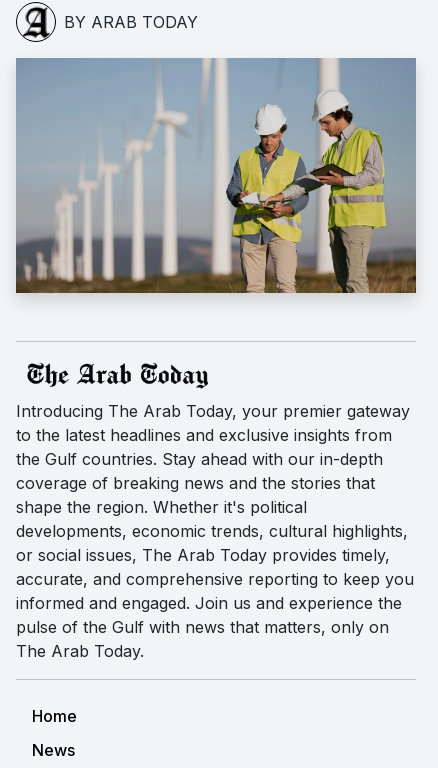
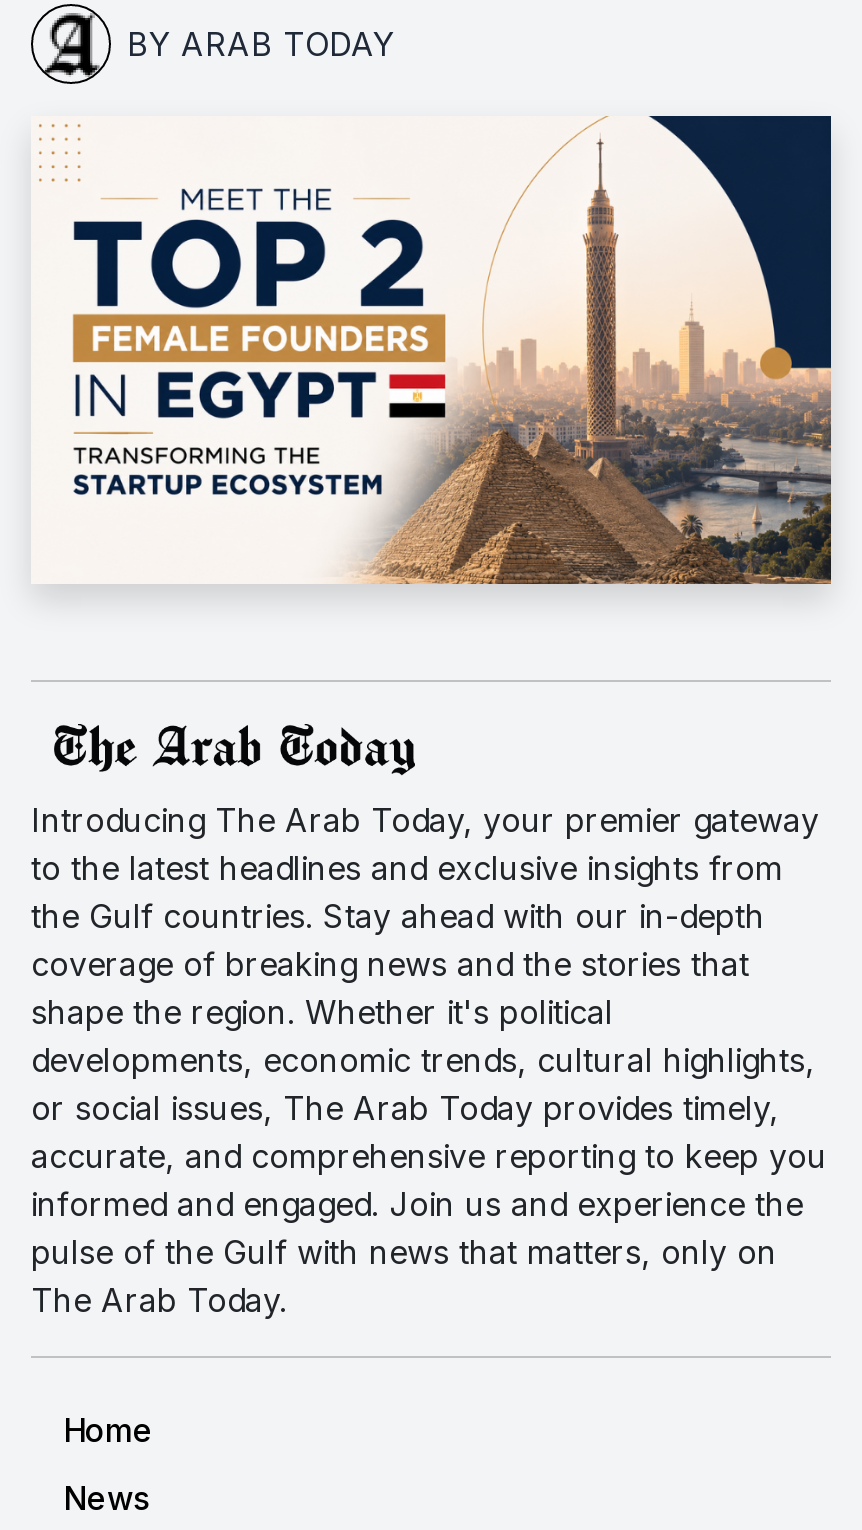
- [image]
+ [image]
